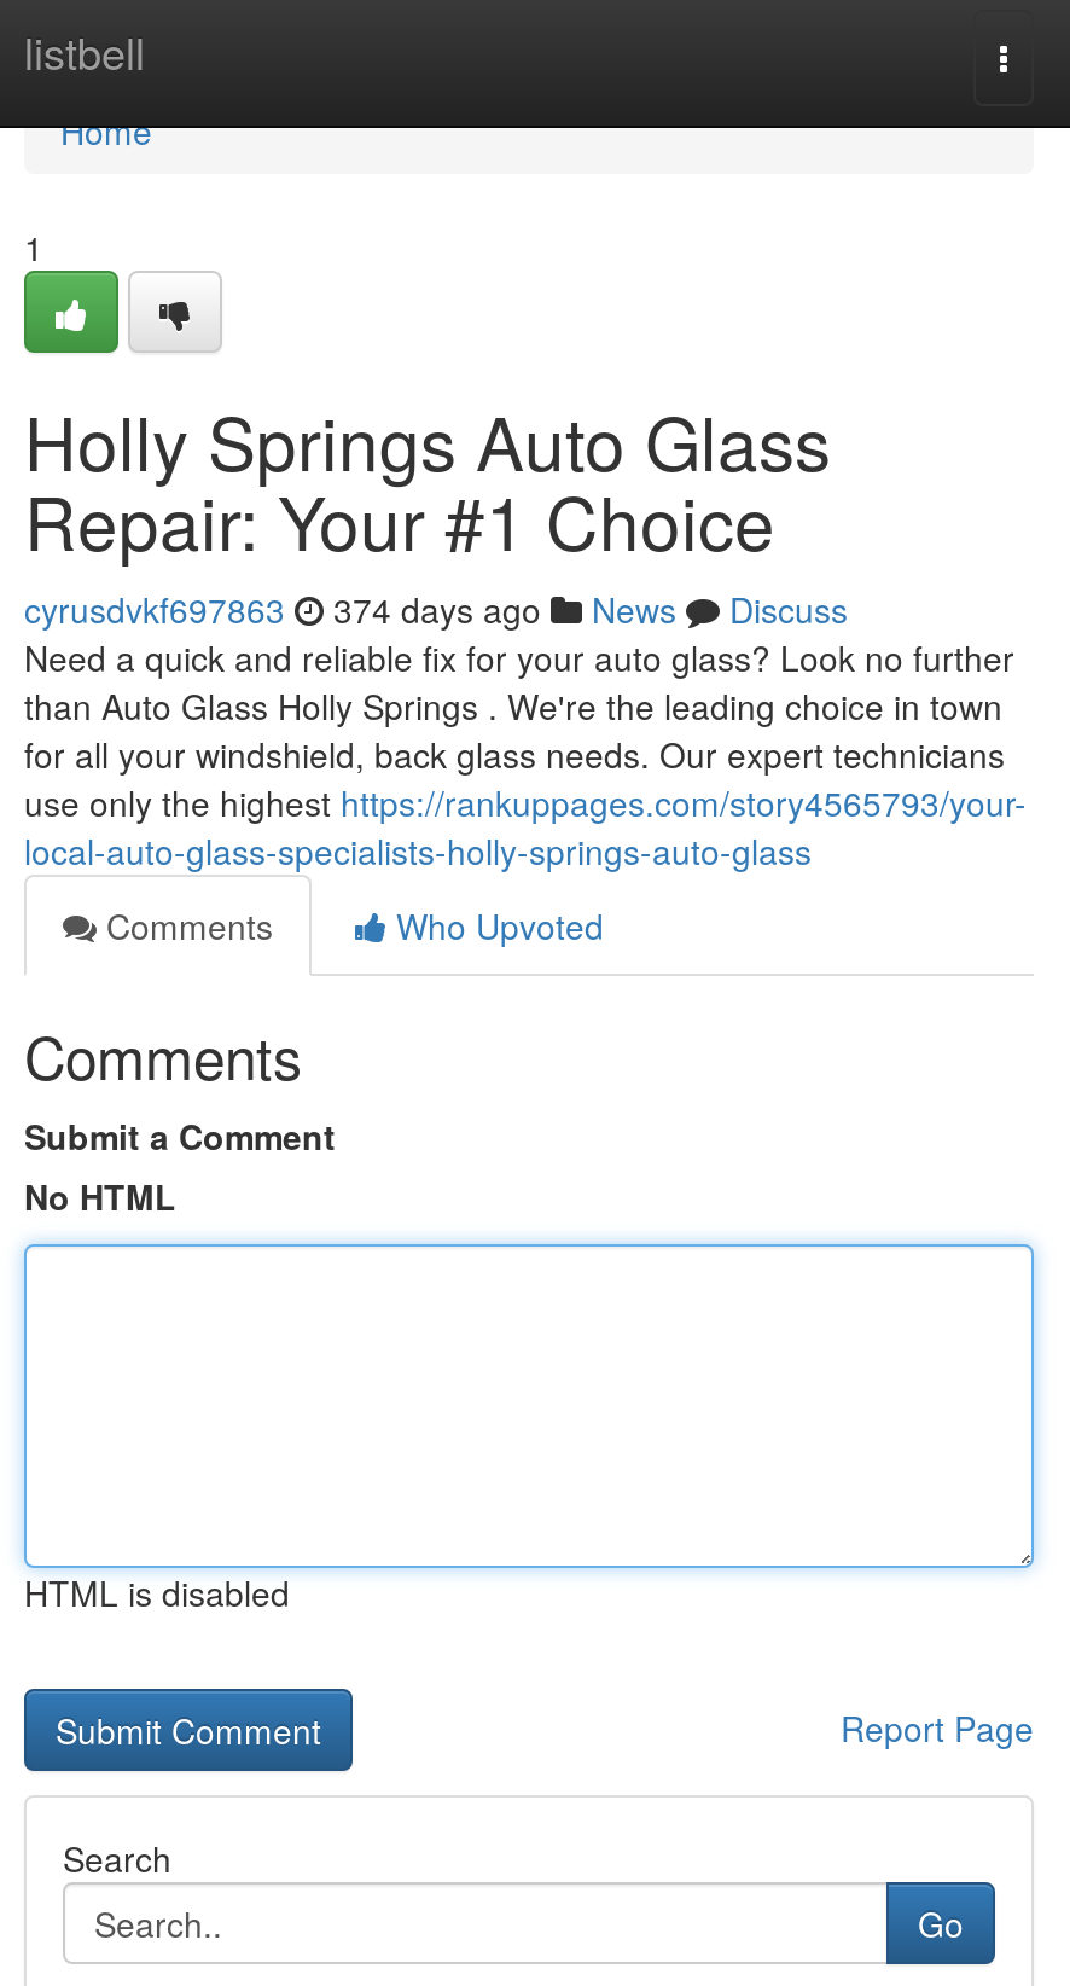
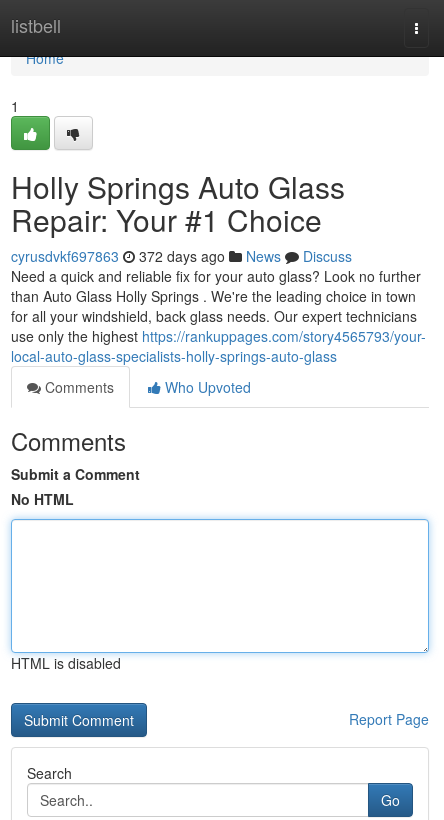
- cyrusdvkf697863 374 days ago News Discuss
+ cyrusdvkf697863 372 days ago News Discuss
